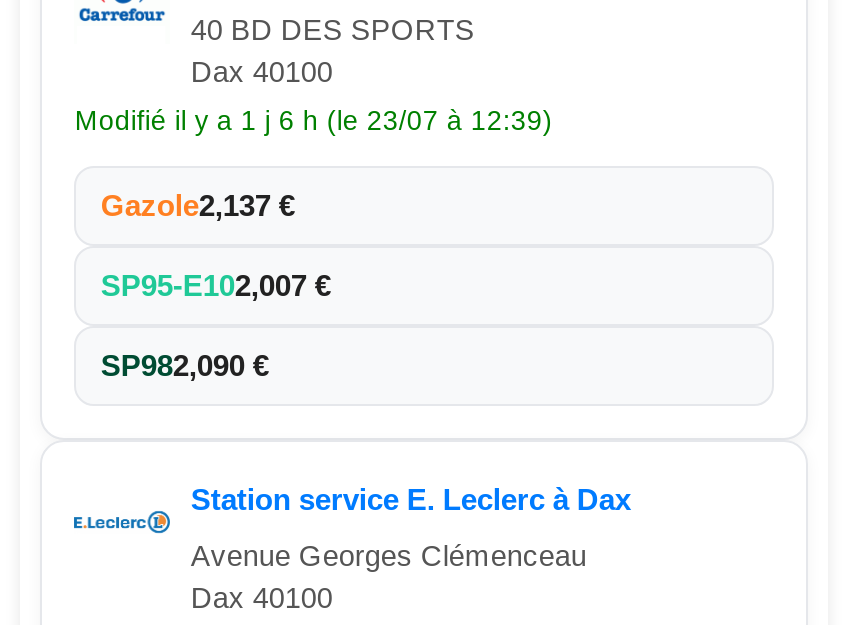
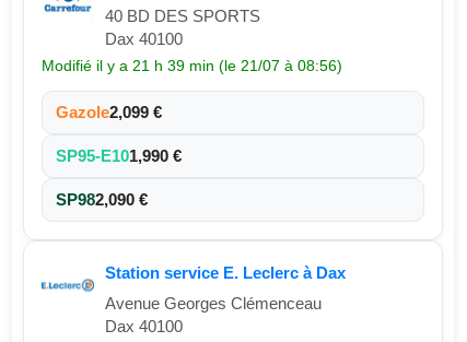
- Modifié il y a 1 j 6 h (le 23/07 à 12:39)
+ Modifié il y a 21 h 39 min (le 21/07 à 08:56)

- Gazole2,137 €
+ Gazole2,099 €

- SP95-E102,007 €
+ SP95-E101,990 €
